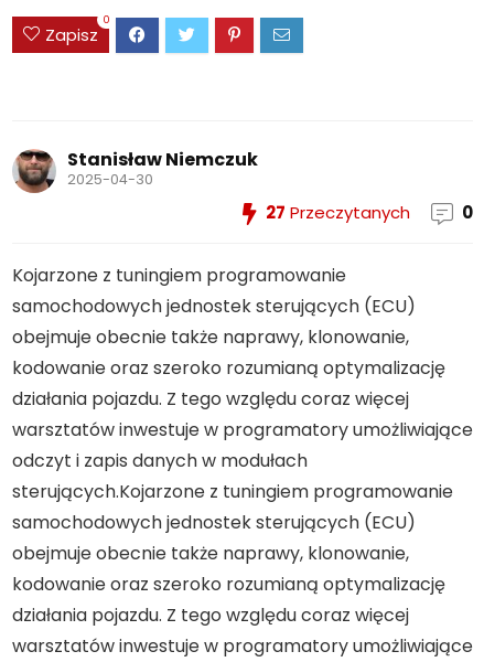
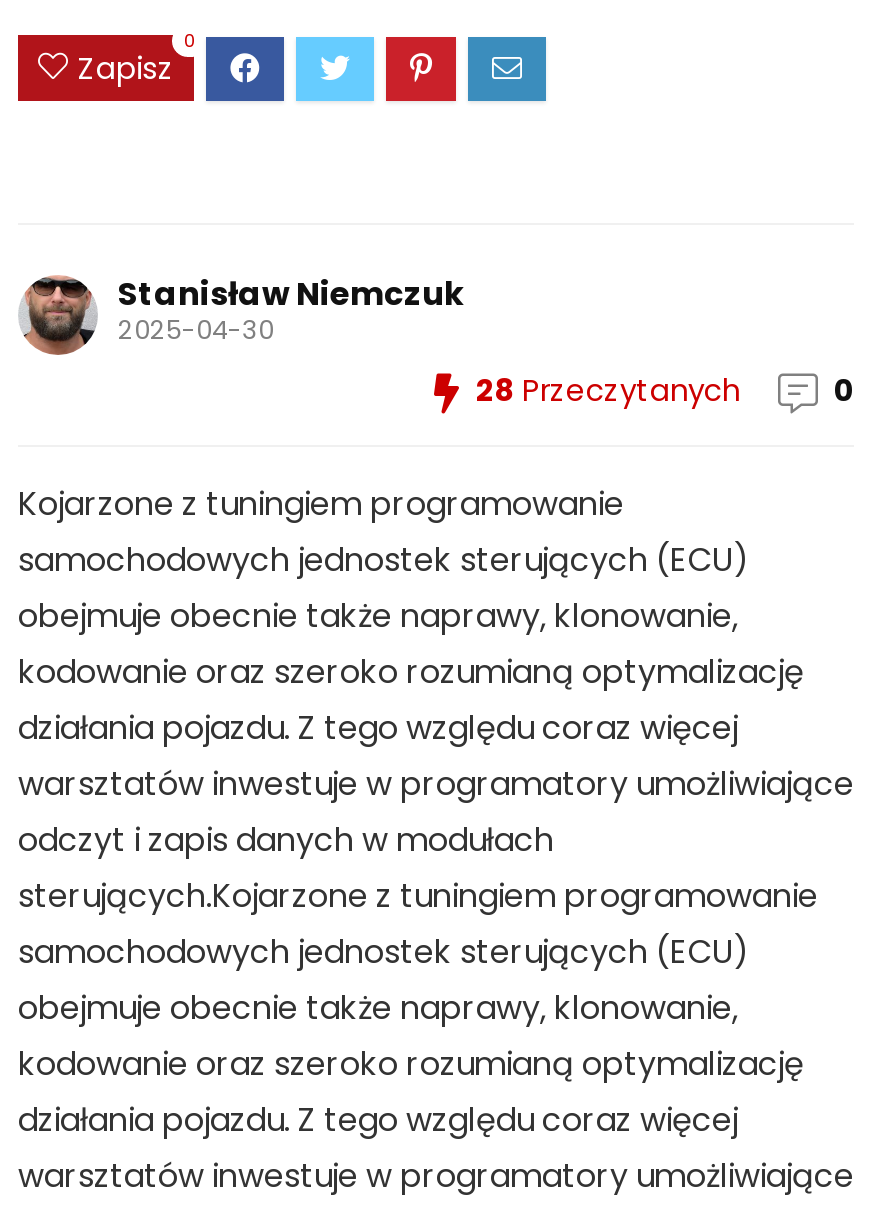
- 27 Przeczytanych
+ 28 Przeczytanych
